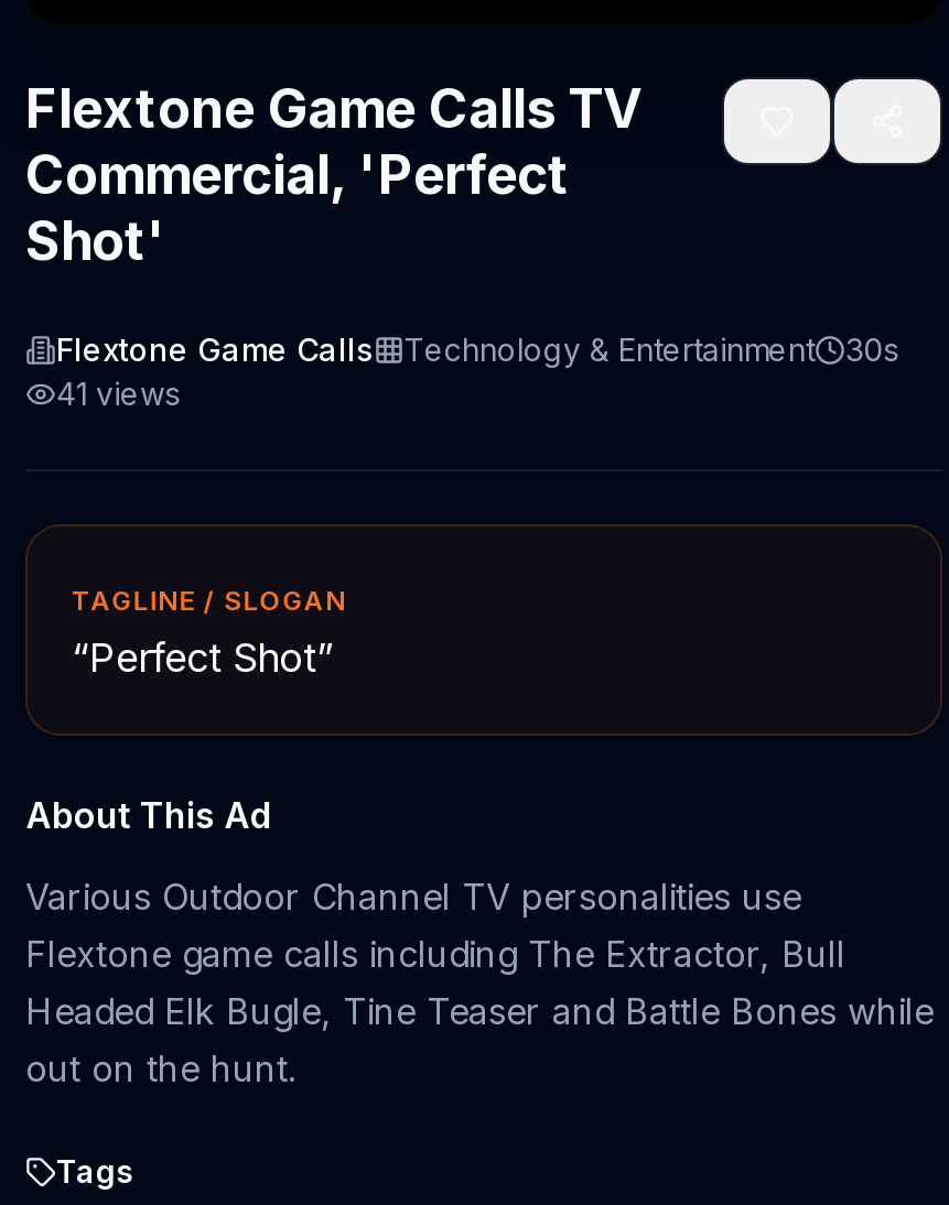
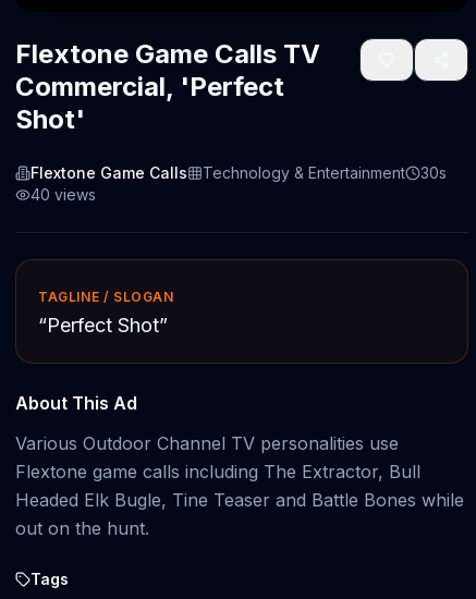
- 41 views
+ 40 views
